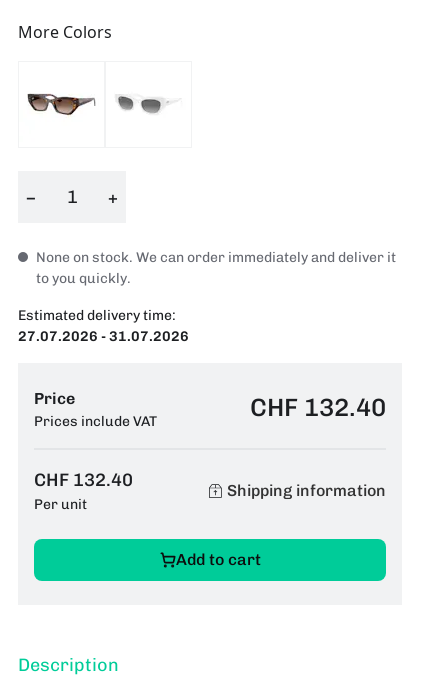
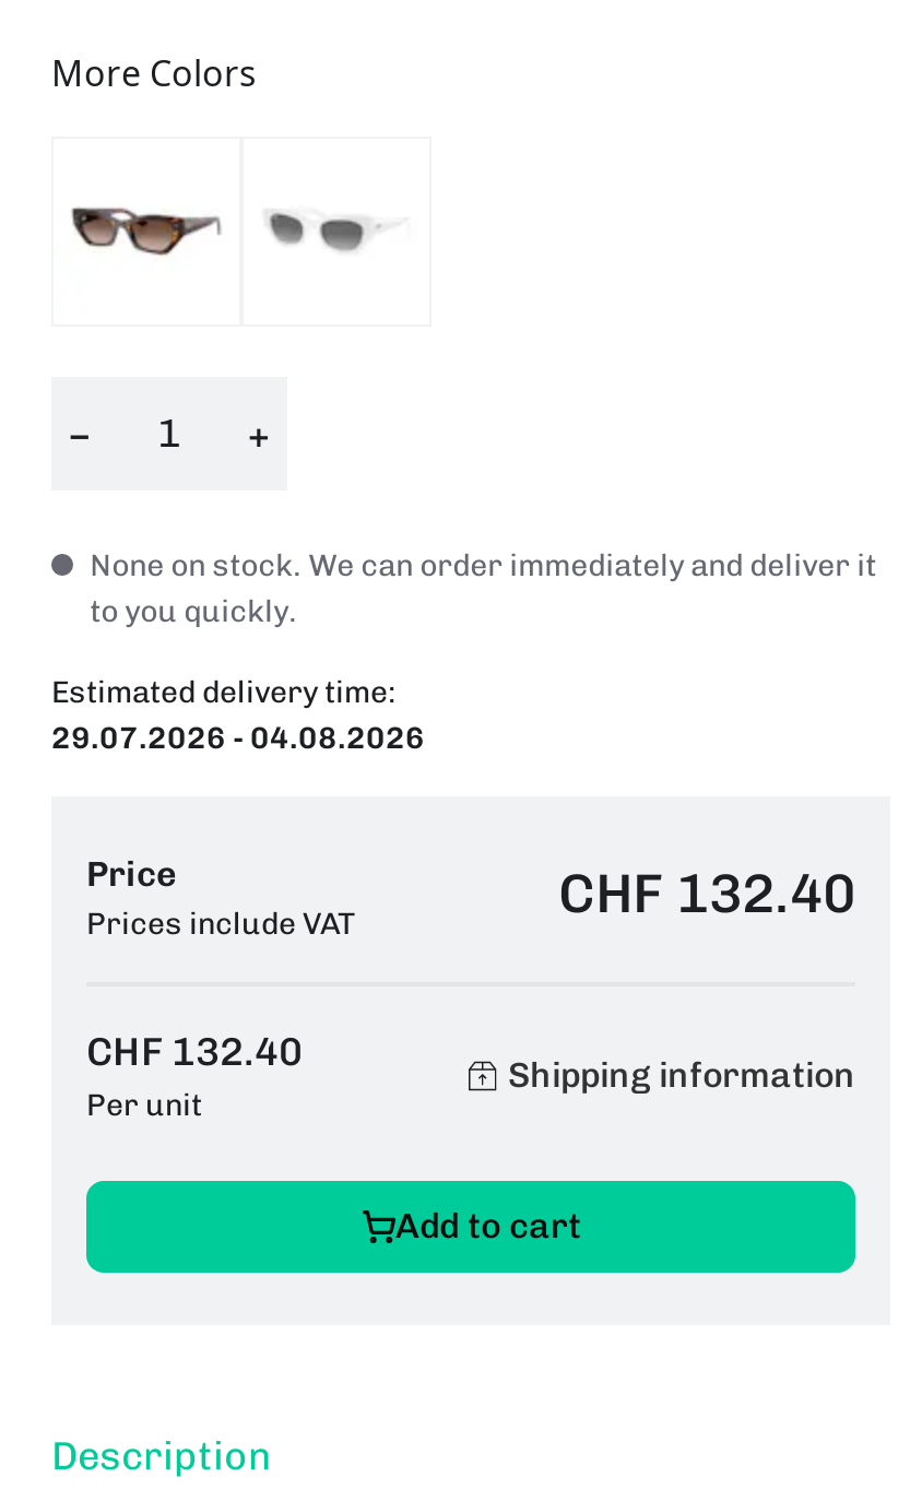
- 27.07.2026 - 31.07.2026
+ 29.07.2026 - 04.08.2026
